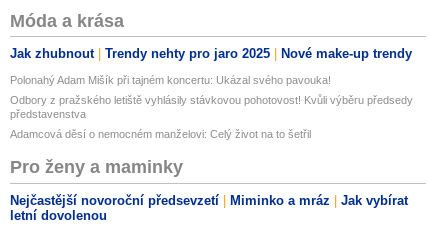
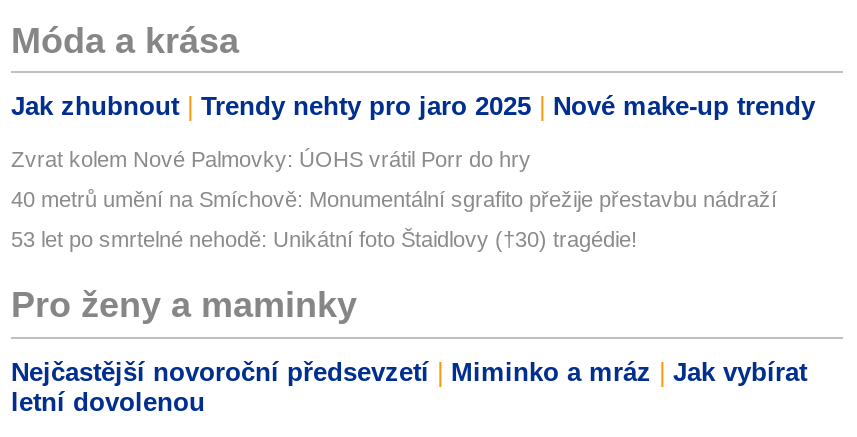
- Polonahý Adam Mišík při tajném koncertu: Ukázal svého pavouka!
+ Zvrat kolem Nové Palmovky: ÚOHS vrátil Porr do hry

- Odbory z pražského letiště vyhlásily stávkovou pohotovost! Kvůli výběru předsedy
- představenstva
+ 40 metrů umění na Smíchově: Monumentální sgrafito přežije přestavbu nádraží

- Adamcová děsí o nemocném manželovi: Celý život na to šetřil
+ 53 let po smrtelné nehodě: Unikátní foto Štaidlovy (†30) tragédie!
